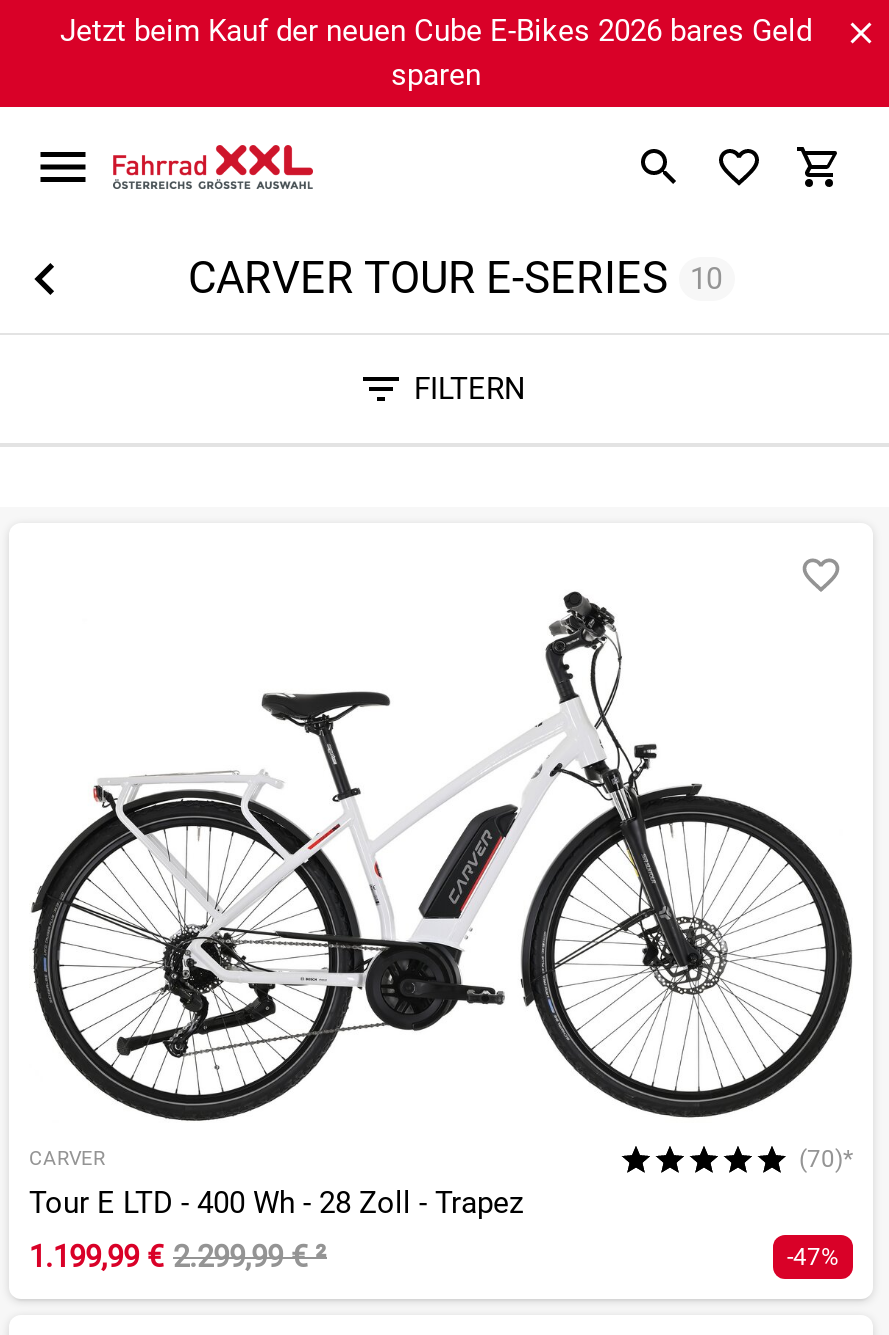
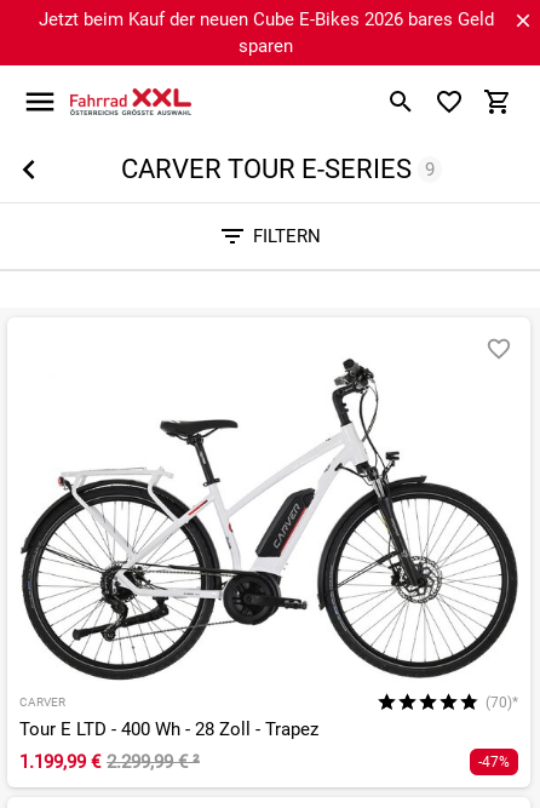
- CARVER TOUR E-SERIES 10
+ CARVER TOUR E-SERIES 9
